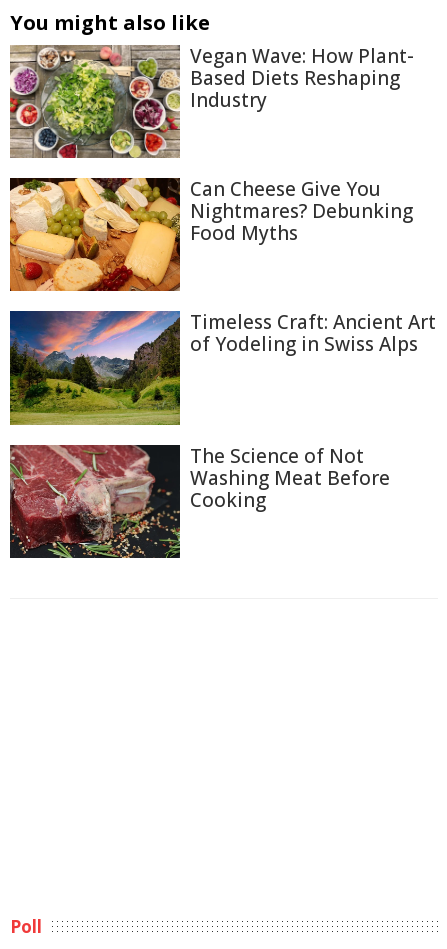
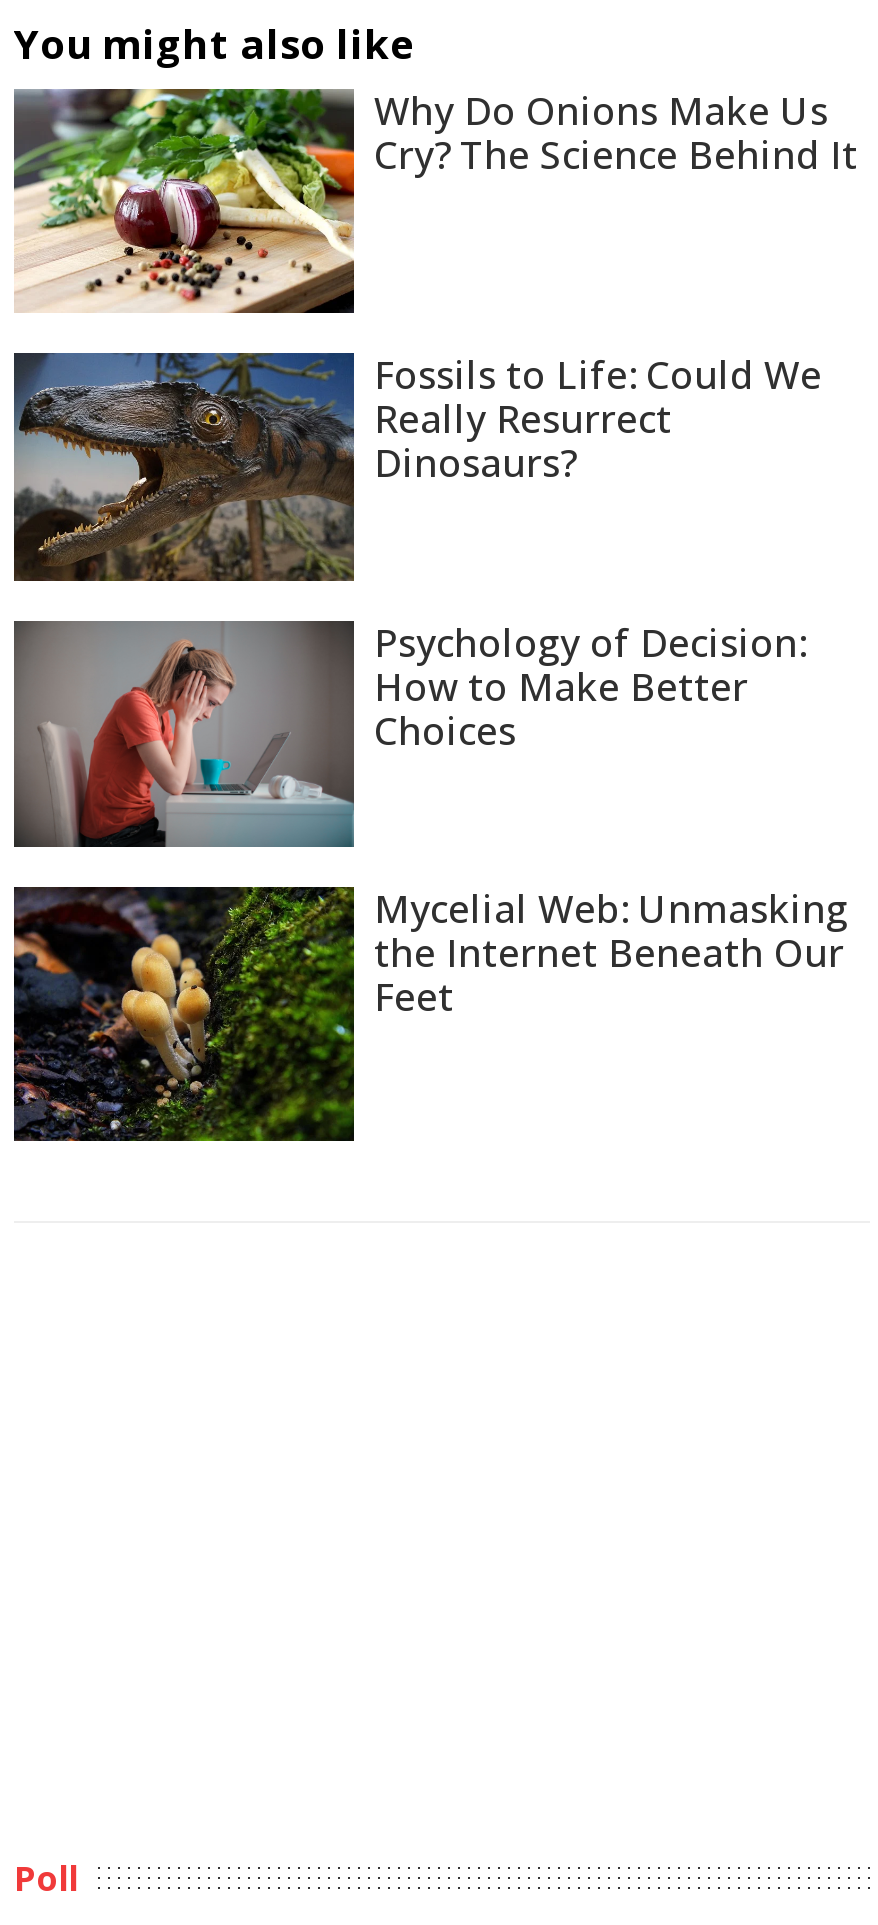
- [image]
- Vegan Wave: How Plant-
- Based Diets Reshaping
- Industry
+ [image]
+ Why Do Onions Make Us
+ Cry? The Science Behind It

- [image]
- Can Cheese Give You
- Nightmares? Debunking
- Food Myths
+ [image]
+ Fossils to Life: Could We
+ Really Resurrect
+ Dinosaurs?

- [image]
- Timeless Craft: Ancient Art
- of Yodeling in Swiss Alps
+ [image]
+ Psychology of Decision:
+ How to Make Better
+ Choices

- [image]
- The Science of Not
- Washing Meat Before
- Cooking
+ [image]
+ Mycelial Web: Unmasking
+ the Internet Beneath Our
+ Feet
